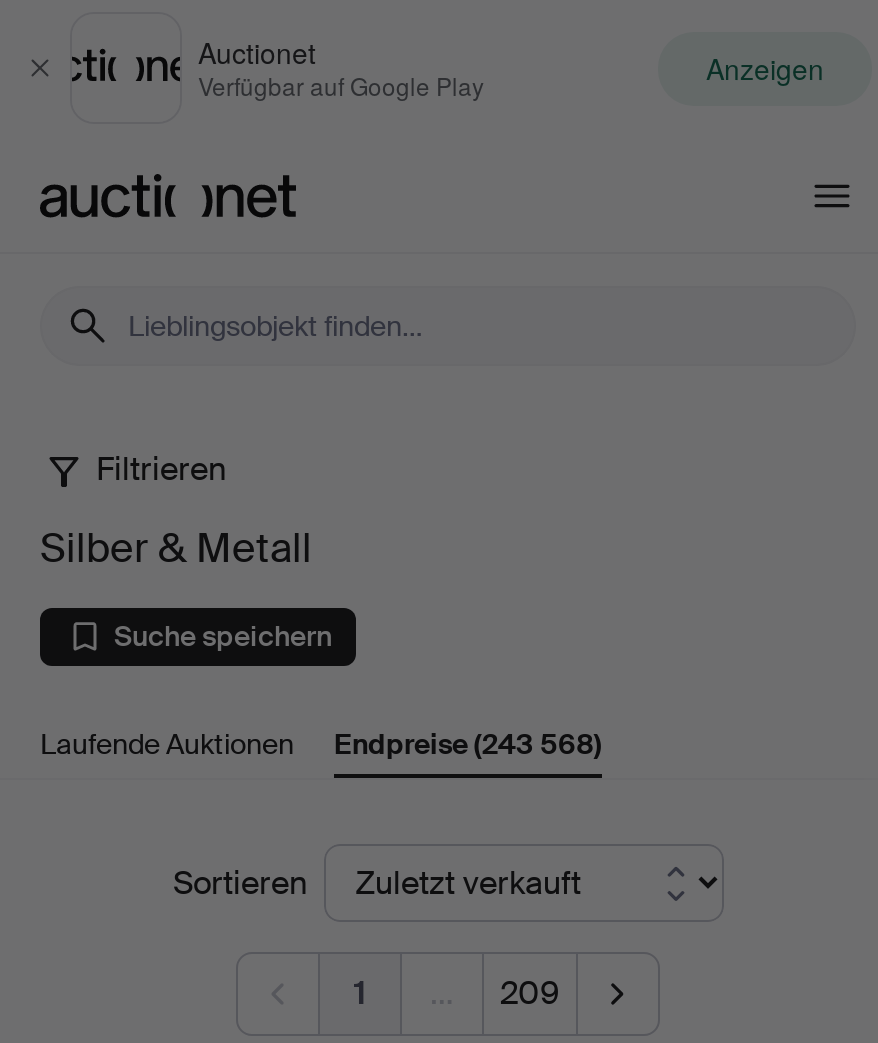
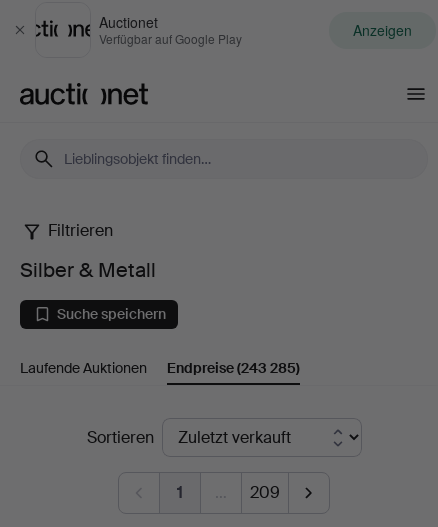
- Laufende Auktionen Endpreise(243 568)
+ Laufende Auktionen Endpreise(243 285)
